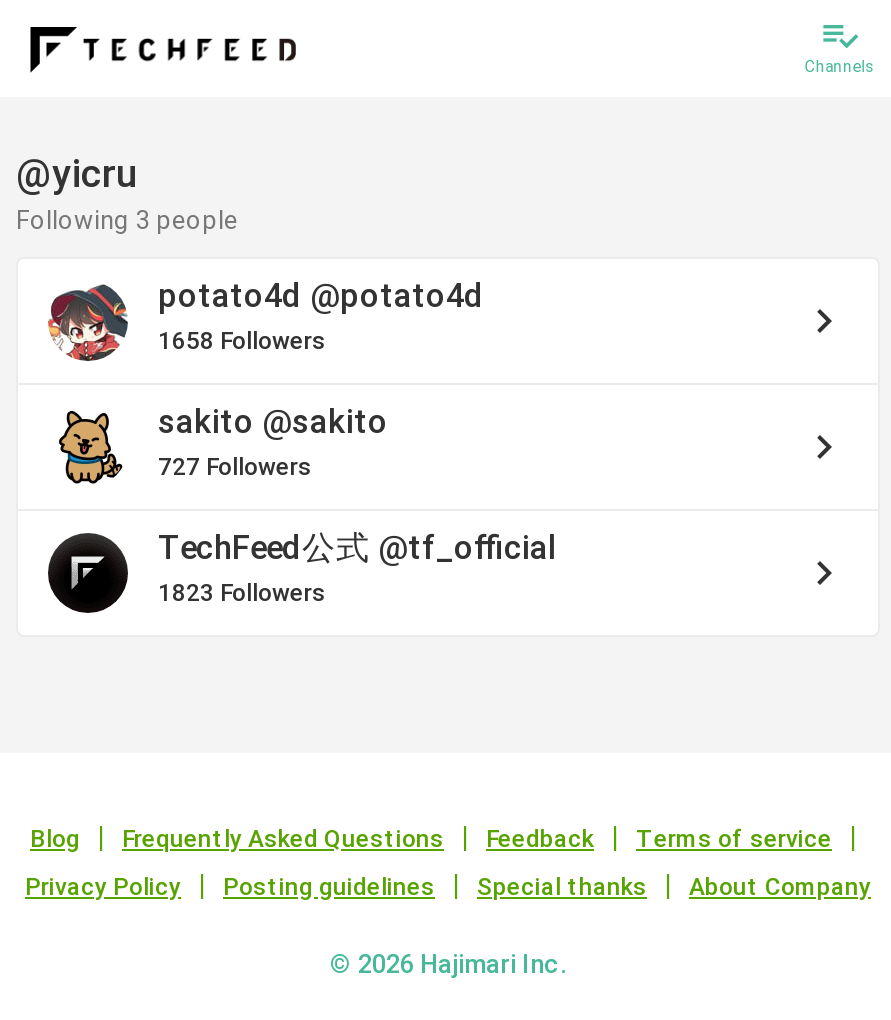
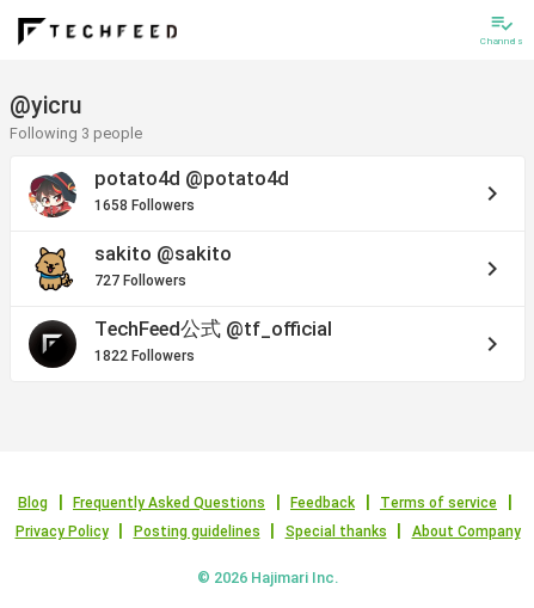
- 1823 Followers
+ 1822 Followers
